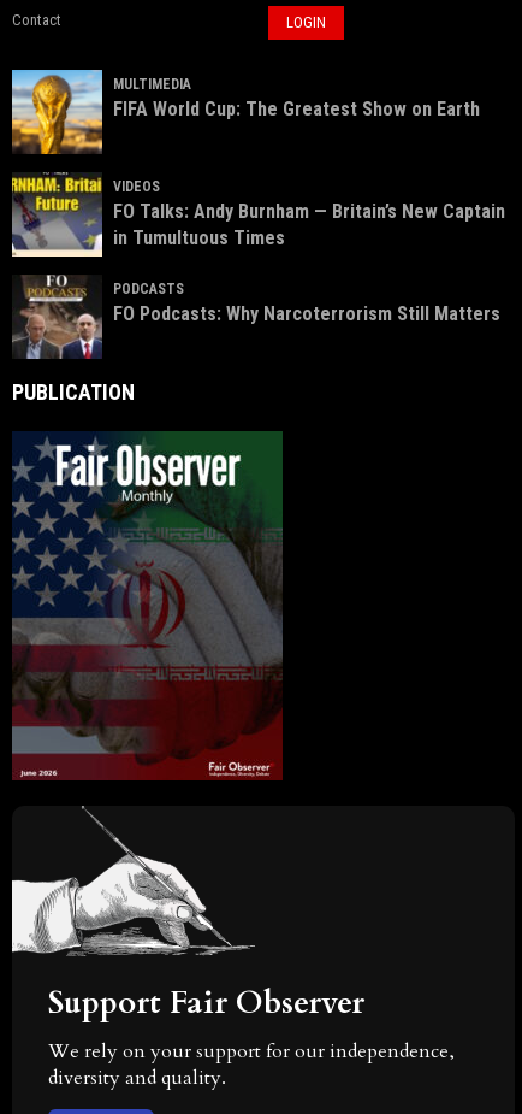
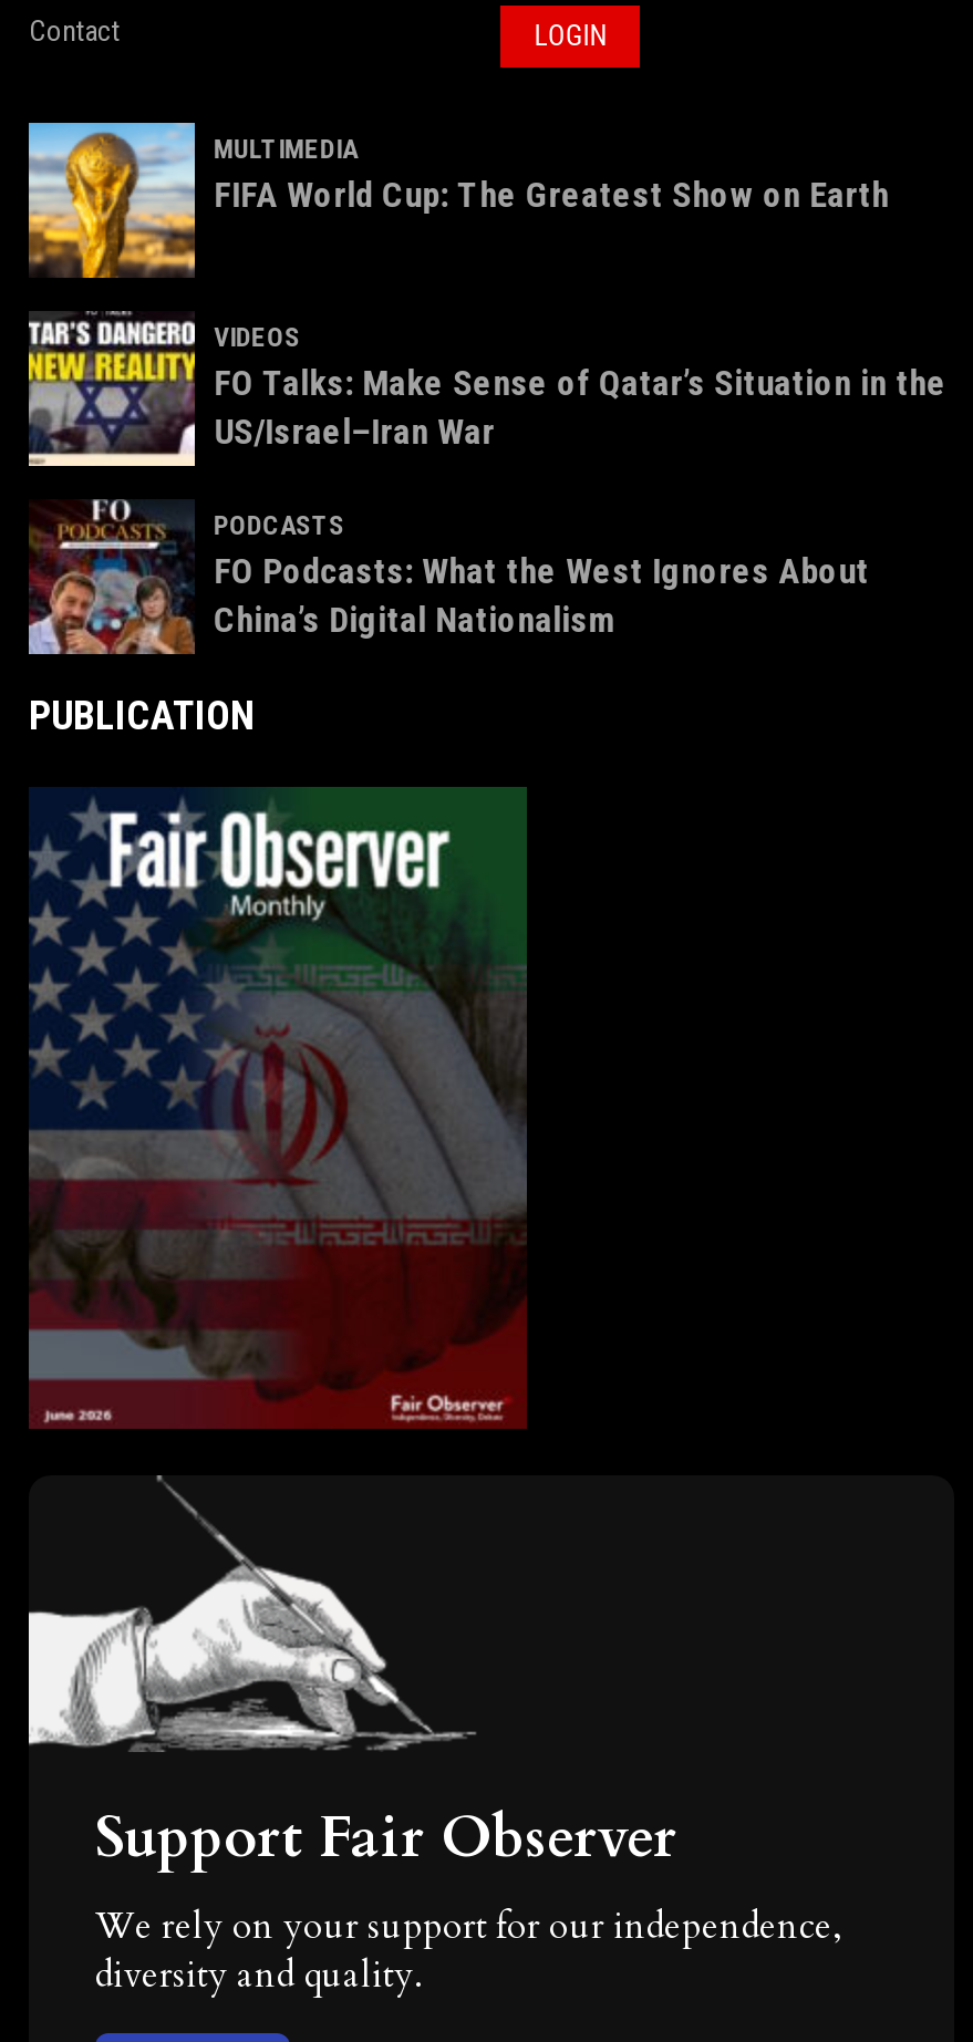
- [image]
- FO Talks: Andy Burnham — Britain’s New Captain
- in Tumultuous Times
+ [image]
+ FO Talks: Make Sense of Qatar’s Situation in the
+ US/Israel–Iran War

- [image]
- FO Podcasts: Why Narcoterrorism Still Matters
+ [image]
+ FO Podcasts: What the West Ignores About
+ China’s Digital Nationalism
